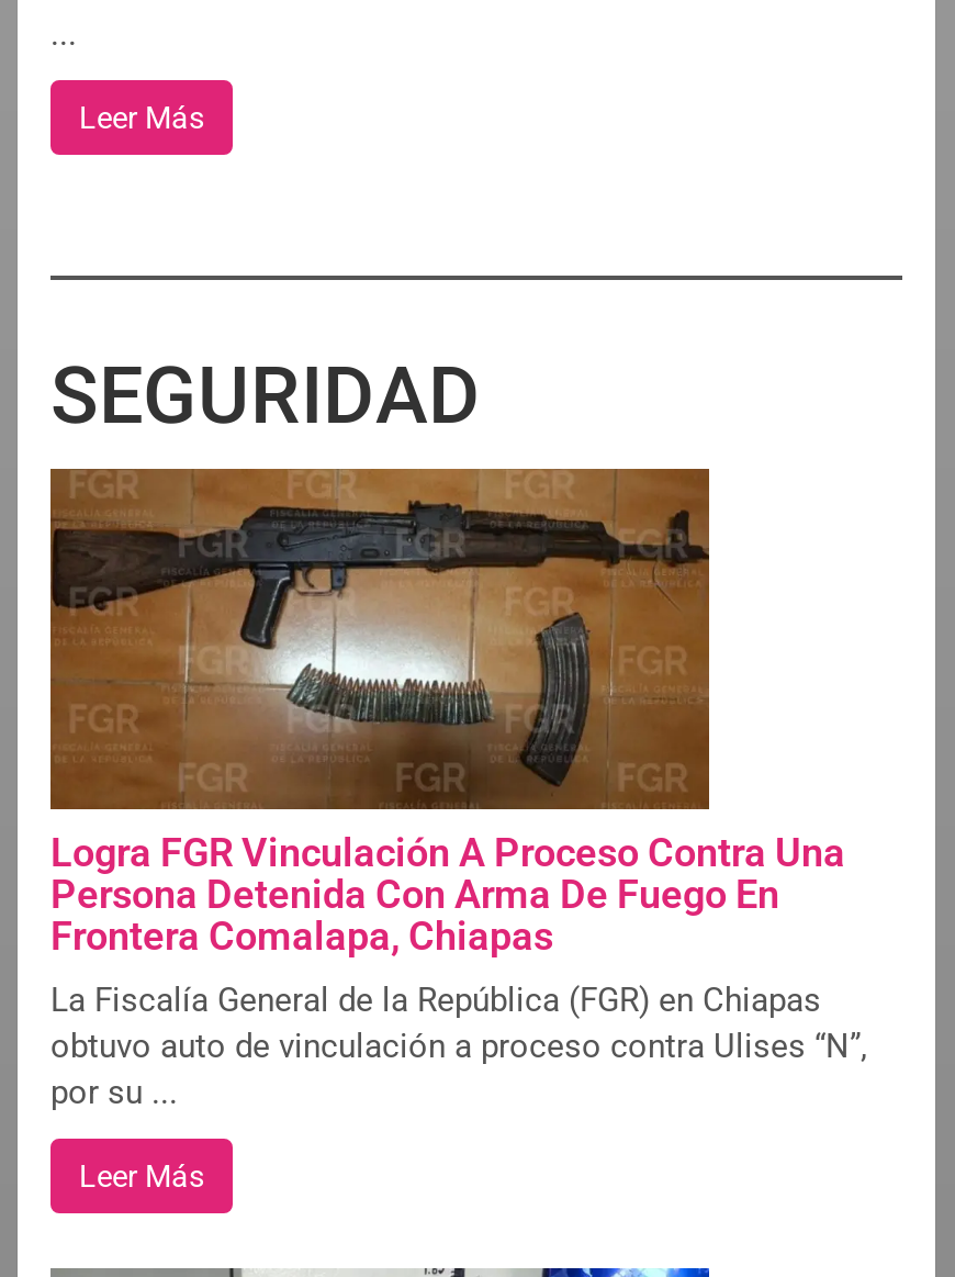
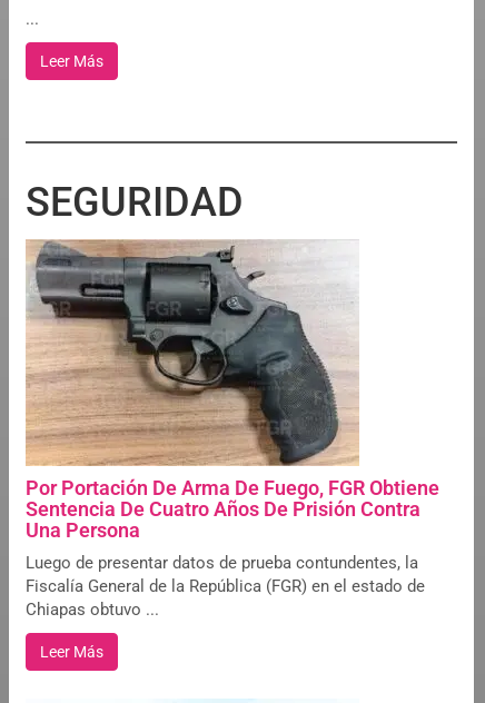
- [image]
+ [image]

- Logra FGR Vinculación A Proceso Contra Una
- Persona Detenida Con Arma De Fuego En
- Frontera Comalapa, Chiapas
+ Por Portación De Arma De Fuego, FGR Obtiene
+ Sentencia De Cuatro Años De Prisión Contra
+ Una Persona

- La Fiscalía General de la República (FGR) en Chiapas
- obtuvo auto de vinculación a proceso contra Ulises “N”,
- por su ...
+ Luego de presentar datos de prueba contundentes, la
+ Fiscalía General de la República (FGR) en el estado de
+ Chiapas obtuvo ...
